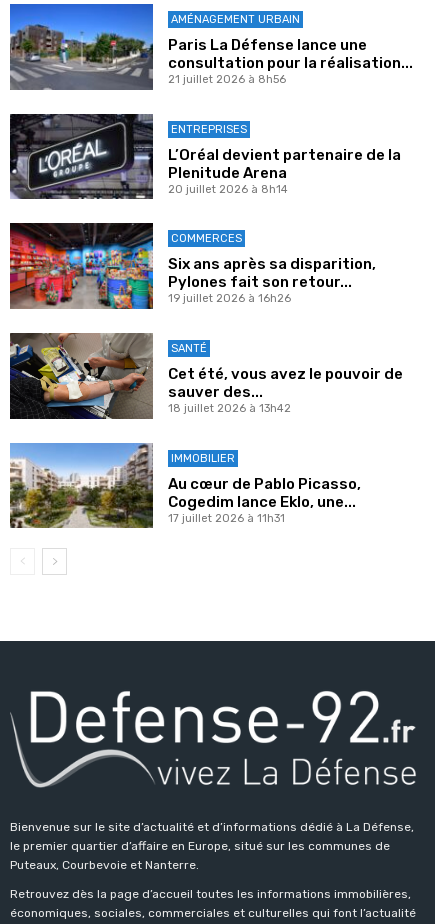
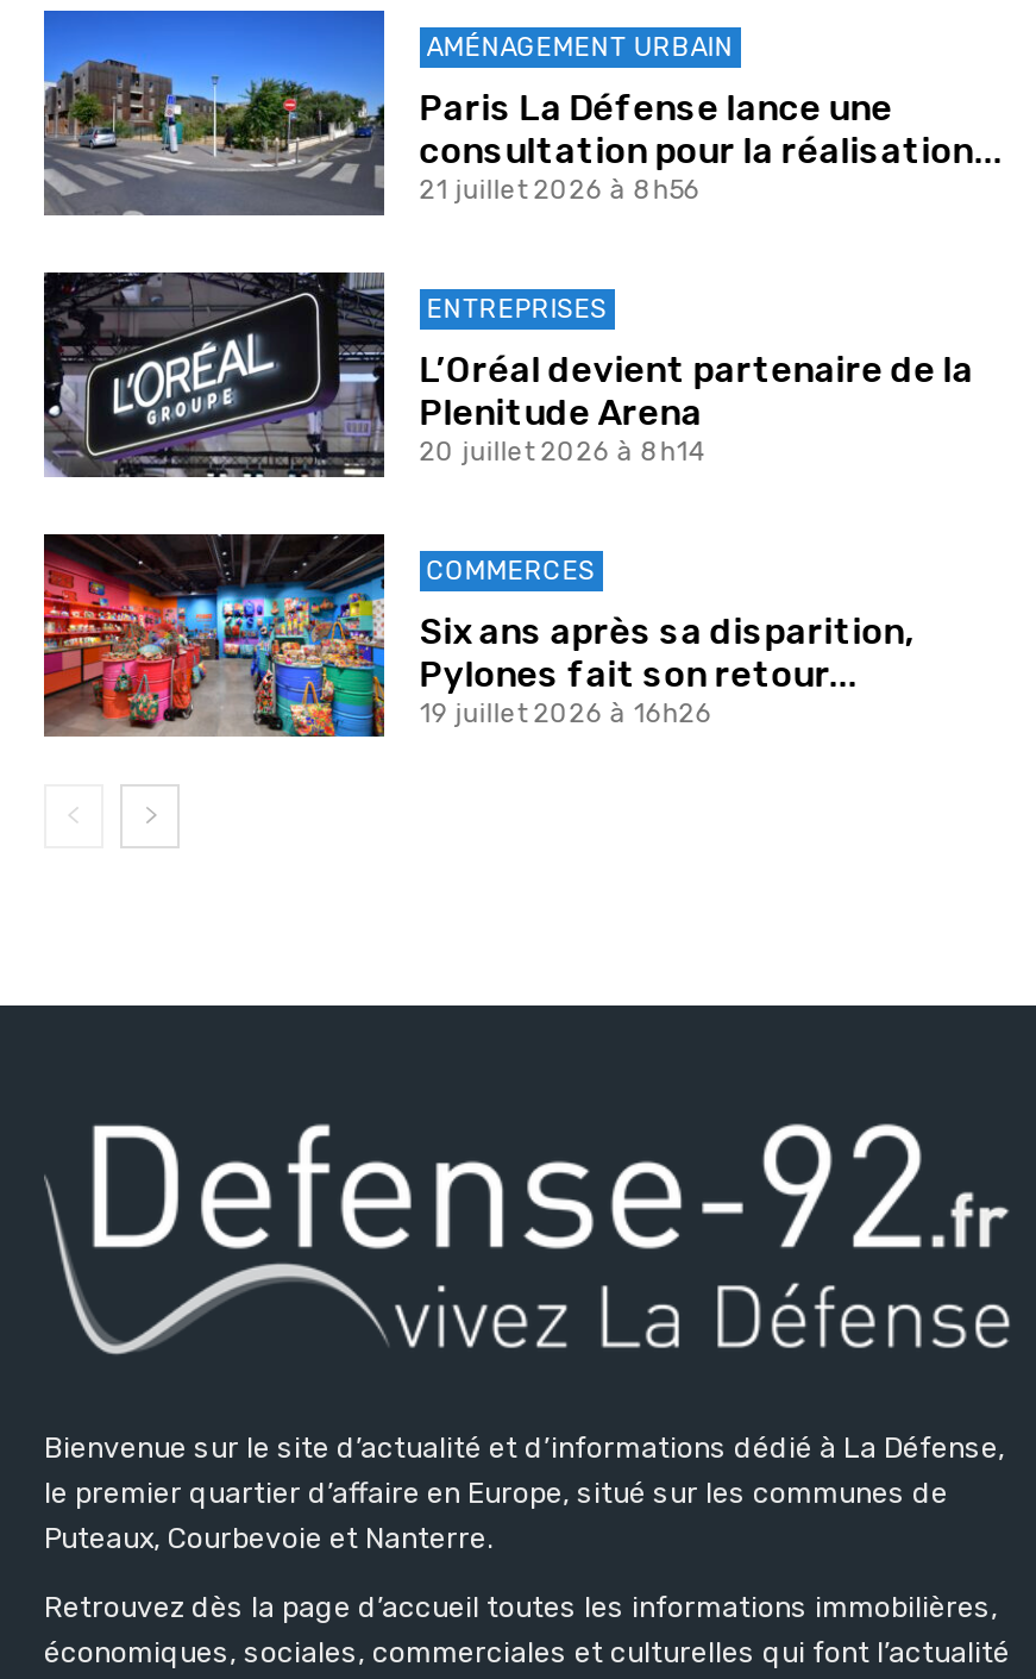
- [image]
- SANTÉ
- Cet été, vous avez le pouvoir de
- sauver des...
- 18 juillet 2026 à 13h42

- [image]
- IMMOBILIER
- Au cœur de Pablo Picasso,
- Cogedim lance Eklo, une...
- 17 juillet 2026 à 11h31
